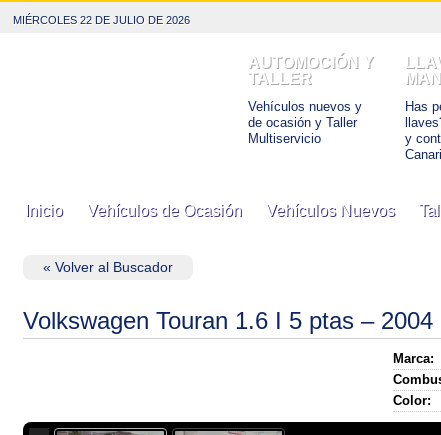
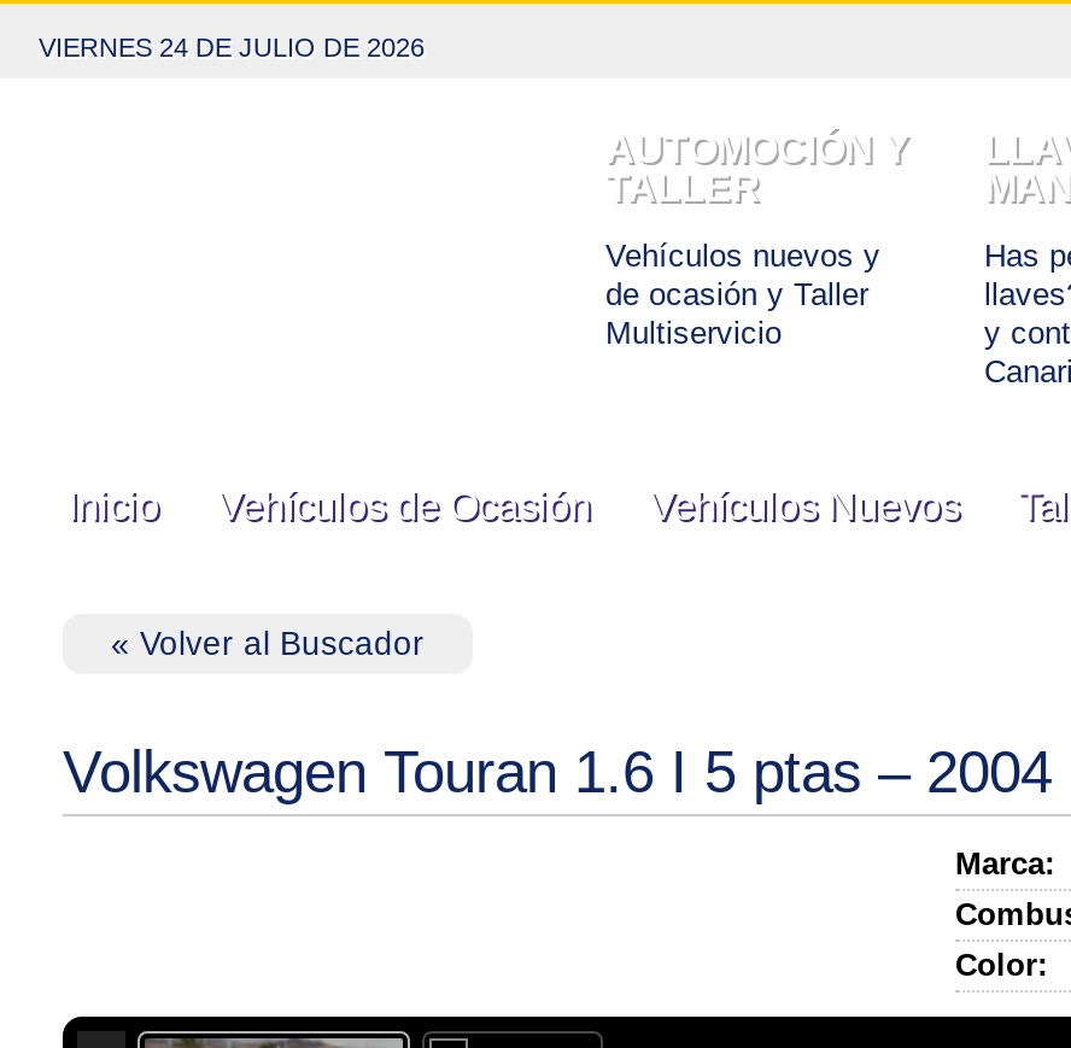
- MIÉRCOLES 22 DE JULIO DE 2026
+ VIERNES 24 DE JULIO DE 2026
